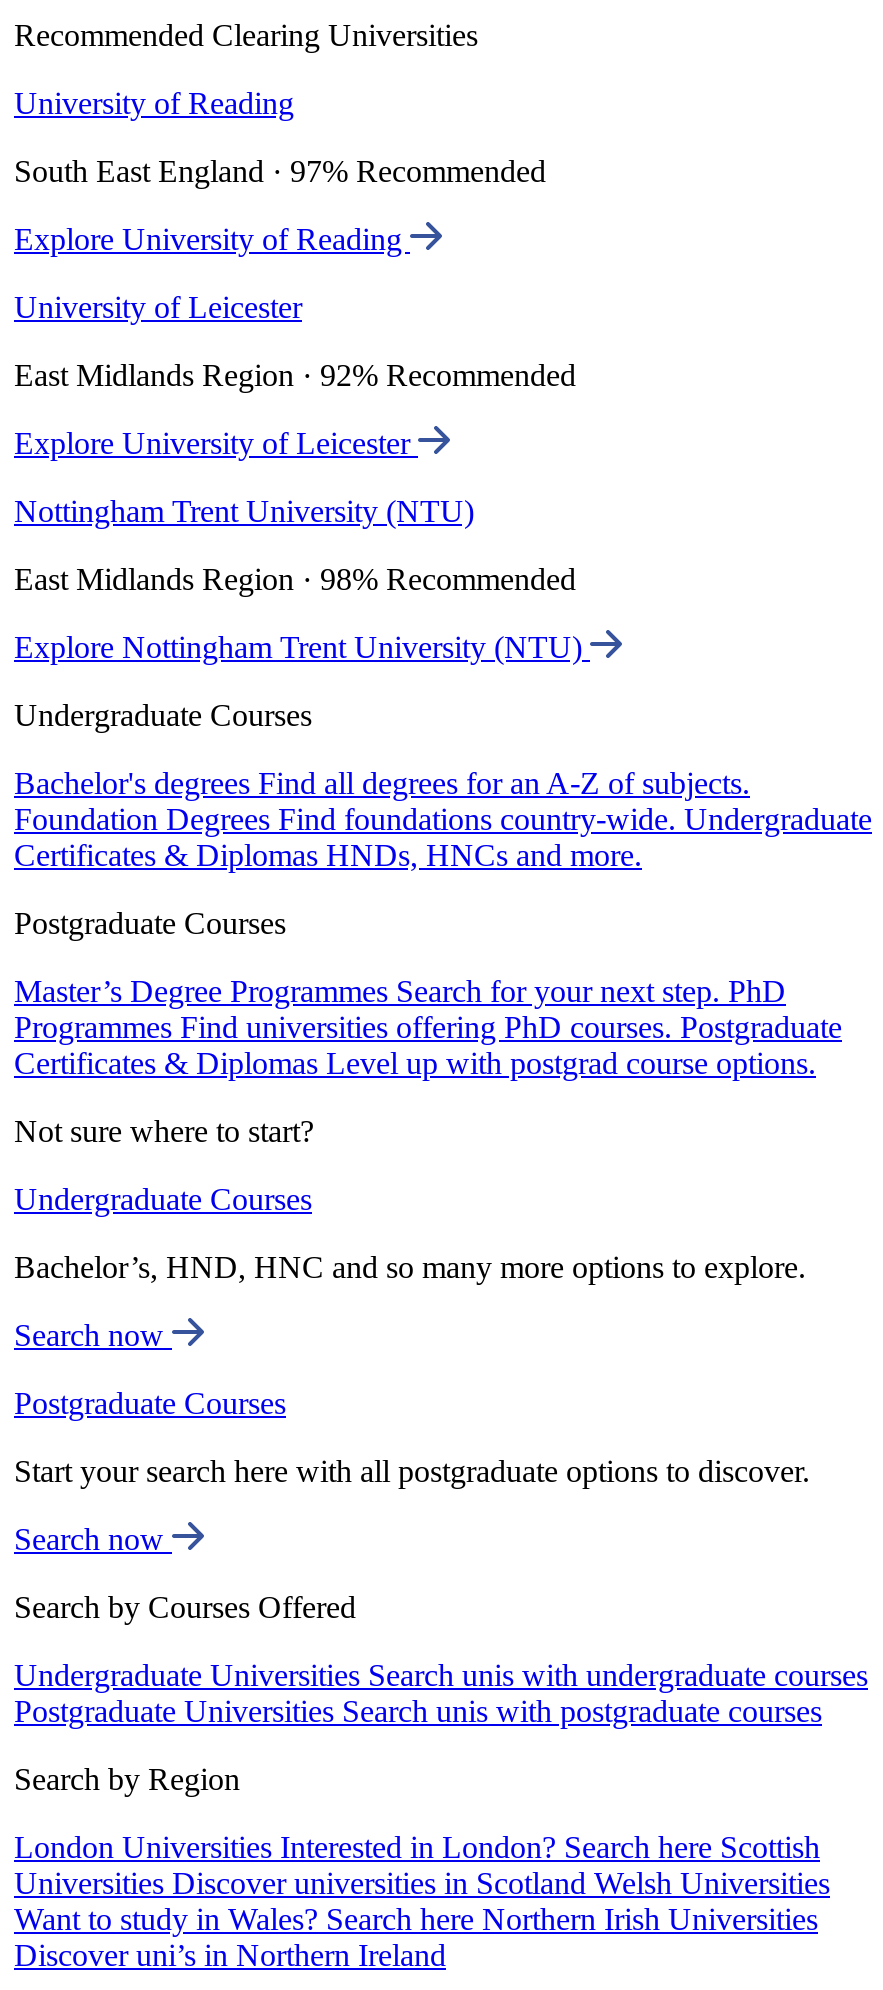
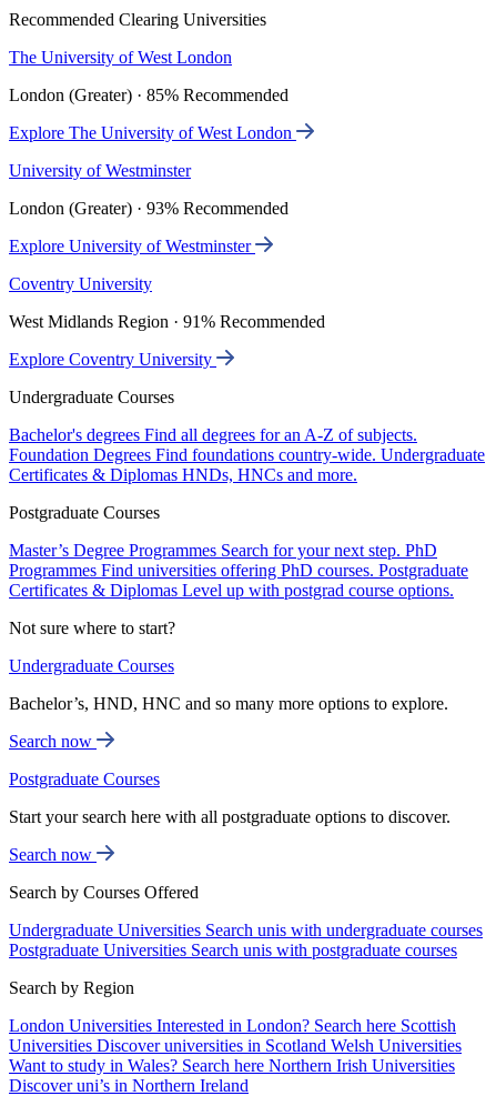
- University of Reading
+ The University of West London

- South East England · 97% Recommended
+ London (Greater) · 85% Recommended

- Explore University of Reading
+ Explore The University of West London

- University of Leicester
+ University of Westminster

- East Midlands Region · 92% Recommended
+ London (Greater) · 93% Recommended

- Explore University of Leicester
+ Explore University of Westminster

- Nottingham Trent University (NTU)
+ Coventry University

- East Midlands Region · 98% Recommended
+ West Midlands Region · 91% Recommended

- Explore Nottingham Trent University (NTU)
+ Explore Coventry University
